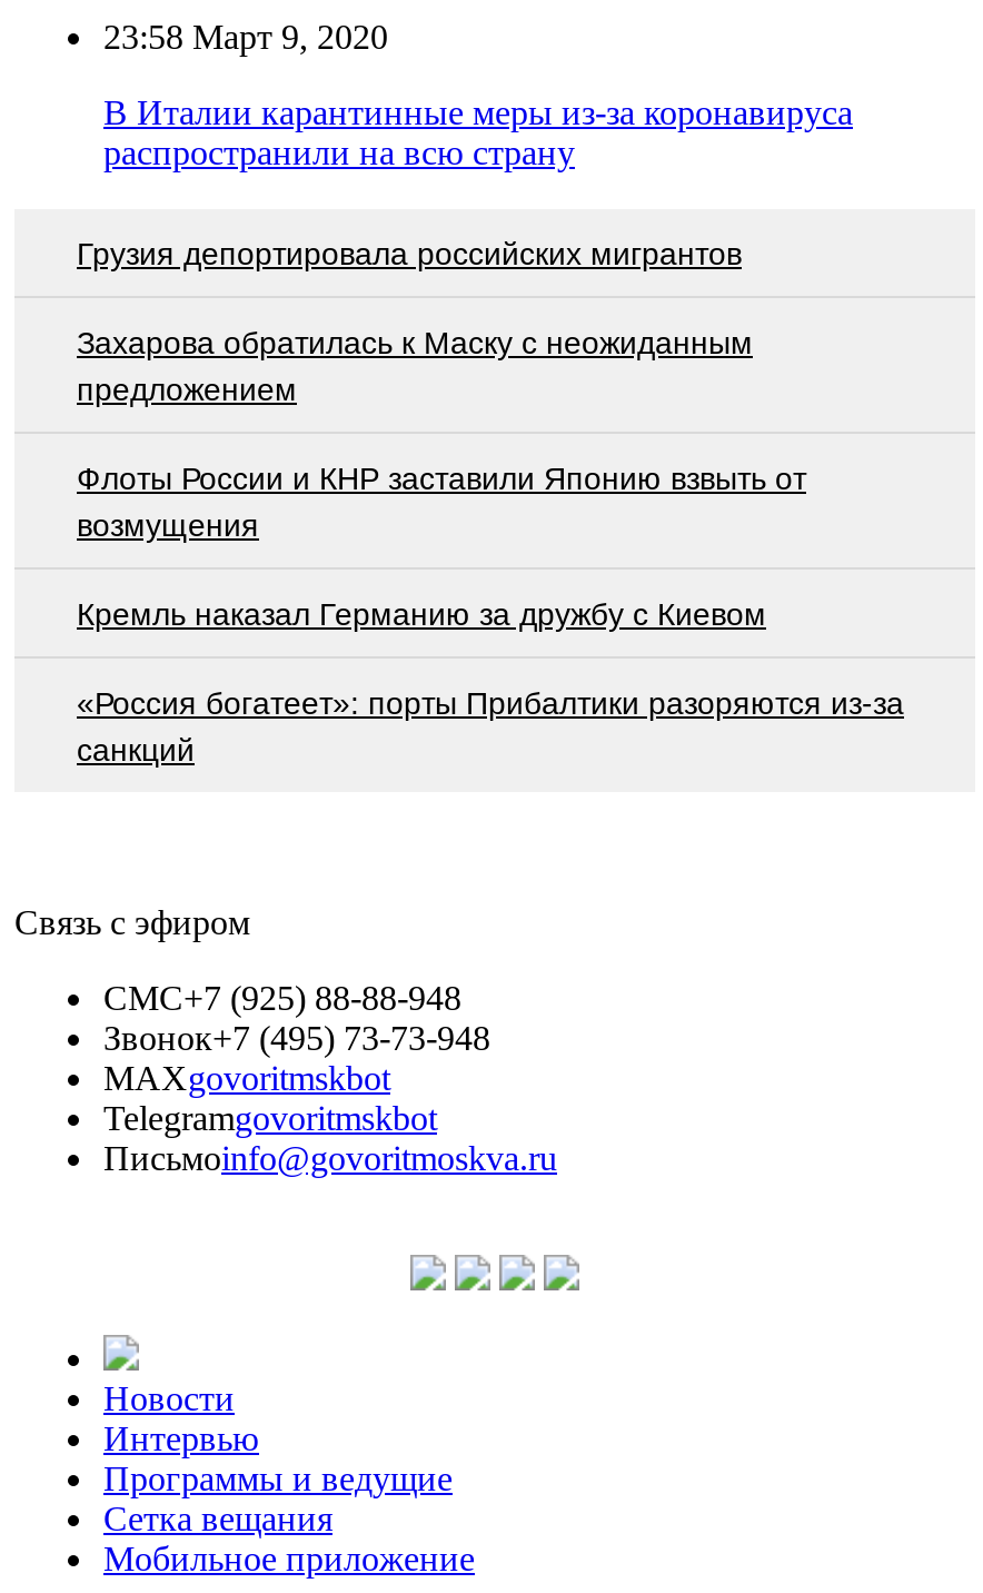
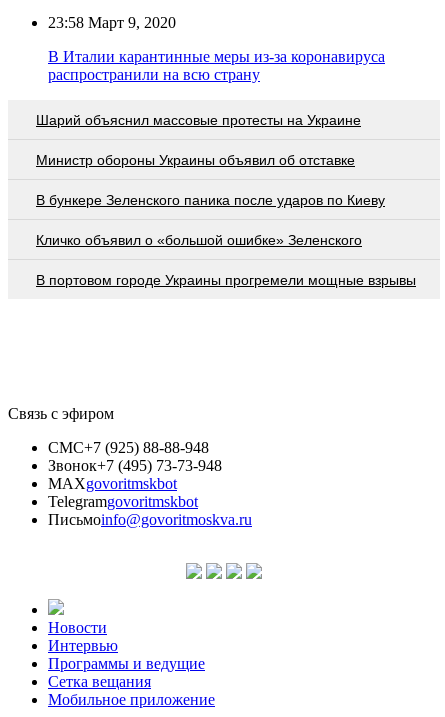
- Грузия депортировала российских мигрантов
+ Шарий объяснил массовые протесты на Украине

- Захарова обратилась к Маску с неожиданным
- предложением
+ Министр обороны Украины объявил об отставке

- Флоты России и КНР заставили Японию взвыть от
- возмущения
+ В бункере Зеленского паника после ударов по Киеву

- Кремль наказал Германию за дружбу с Киевом
+ Кличко объявил о «большой ошибке» Зеленского

- «Россия богатеет»: порты Прибалтики разоряются из-за
- санкций
+ В портовом городе Украины прогремели мощные взрывы
